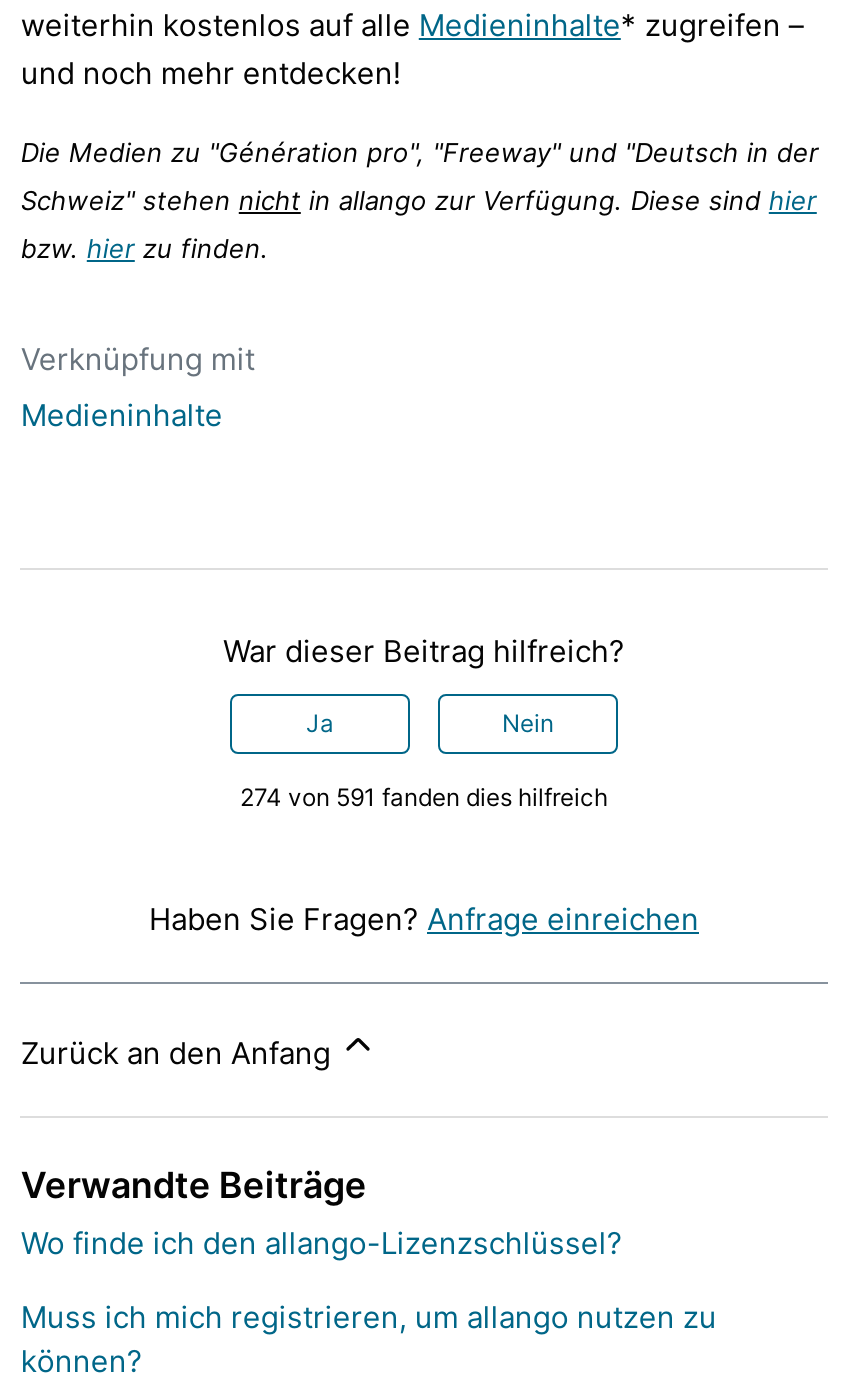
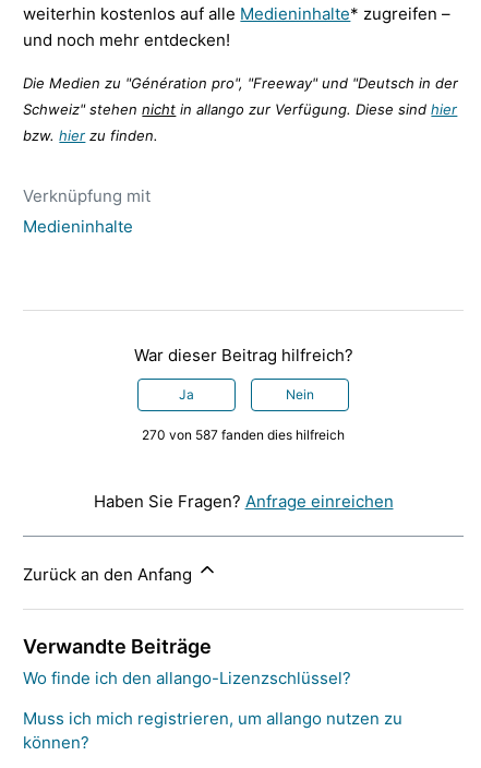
- 274 von 591 fanden dies hilfreich
+ 270 von 587 fanden dies hilfreich
